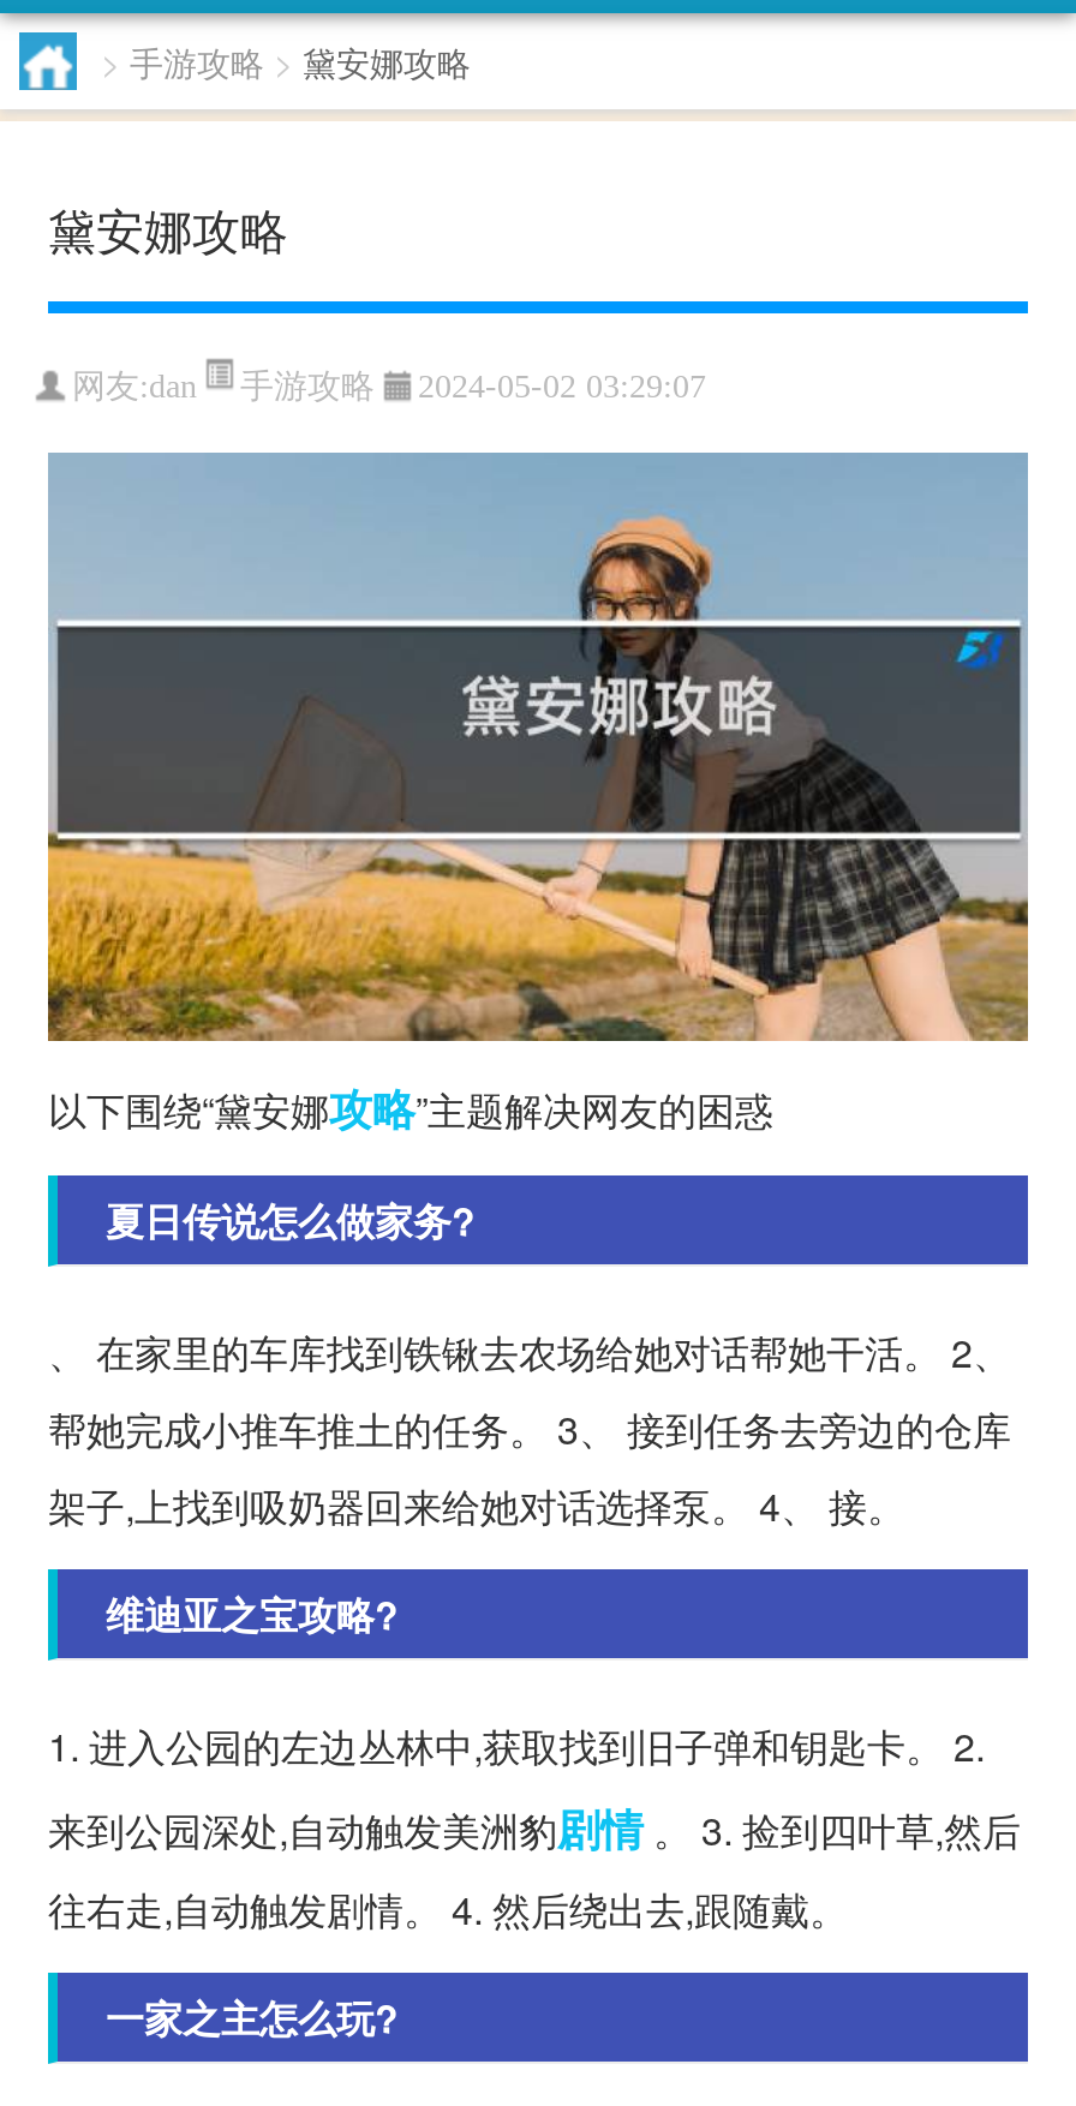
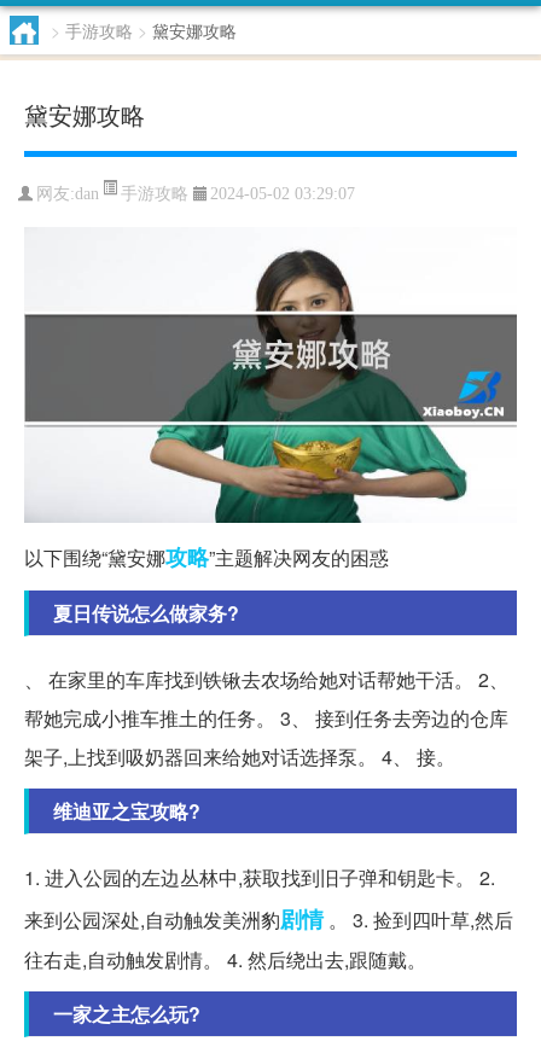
- [image]
+ [image]
